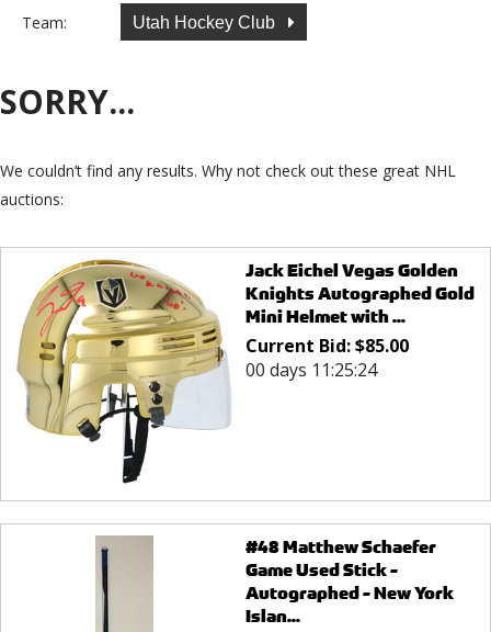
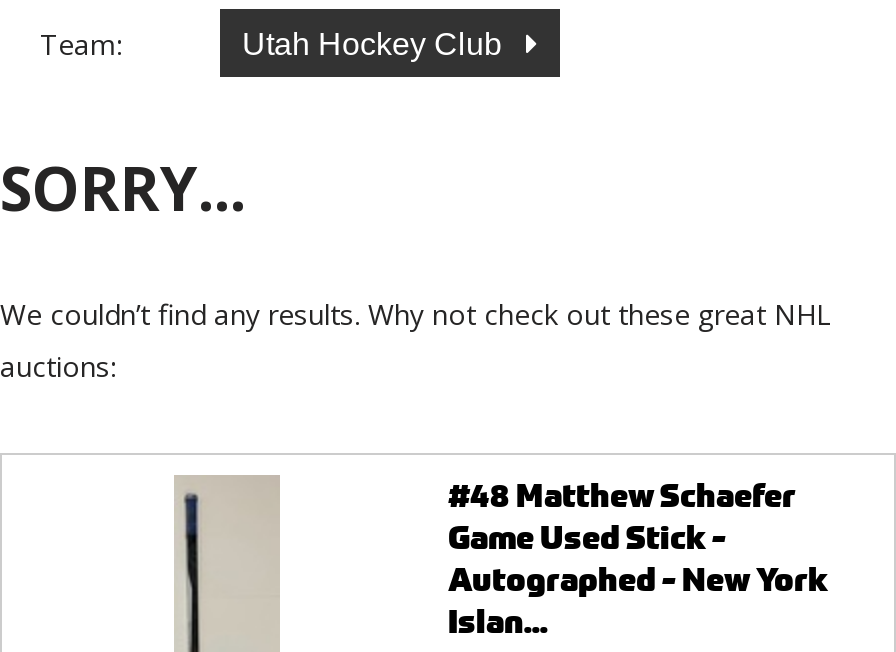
- [image]
- Jack Eichel Vegas Golden
- Knights Autographed Gold
- Mini Helmet with ...
- Current Bid: $85.00
- 00 days 11:25:24
